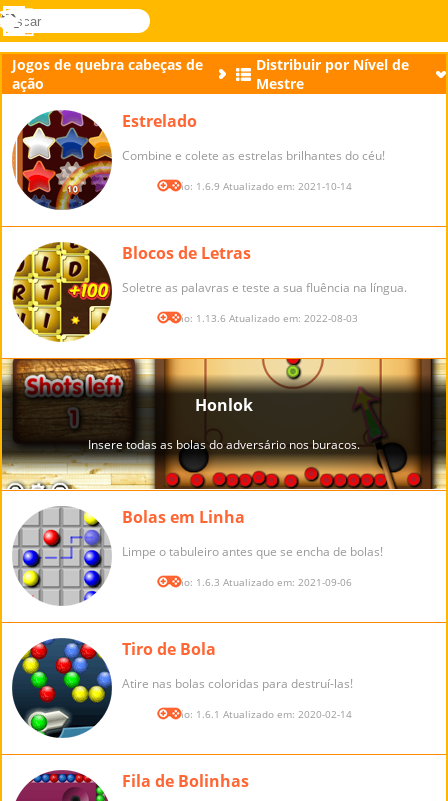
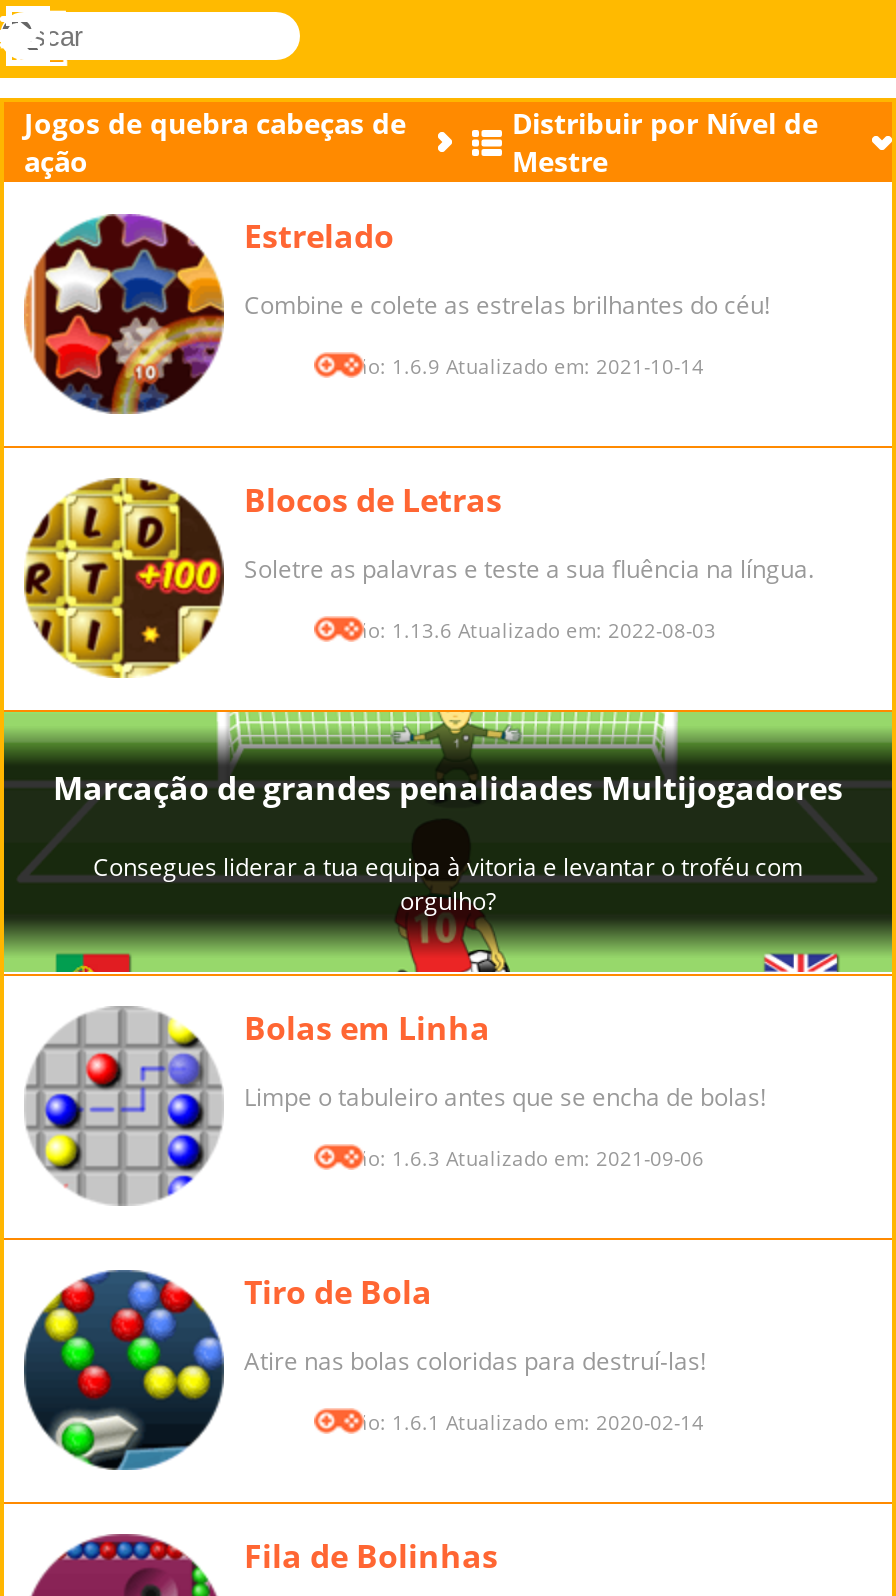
- [image]
+ [image]
